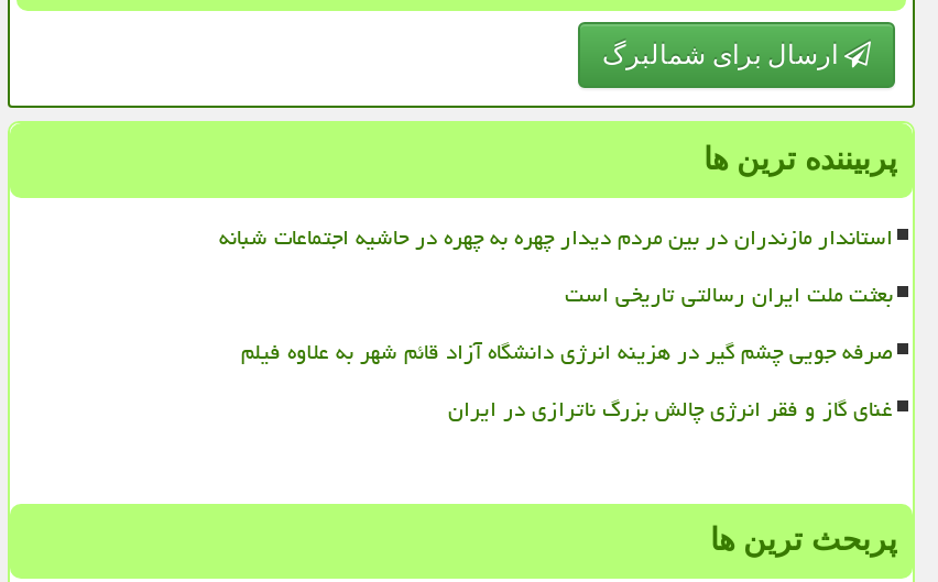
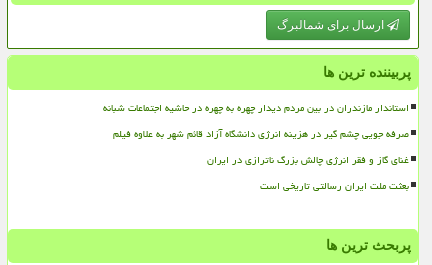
moved down: بعثت ملت ایران رسالتی تاریخی است

moved up: صرفه جویی چشم گیر در هزینه انرژی دانشگاه آزاد قائم شهر به علاوه فیلم | غنای گاز و فقر انرژی چالش بزرگ ناترازی در ایران
